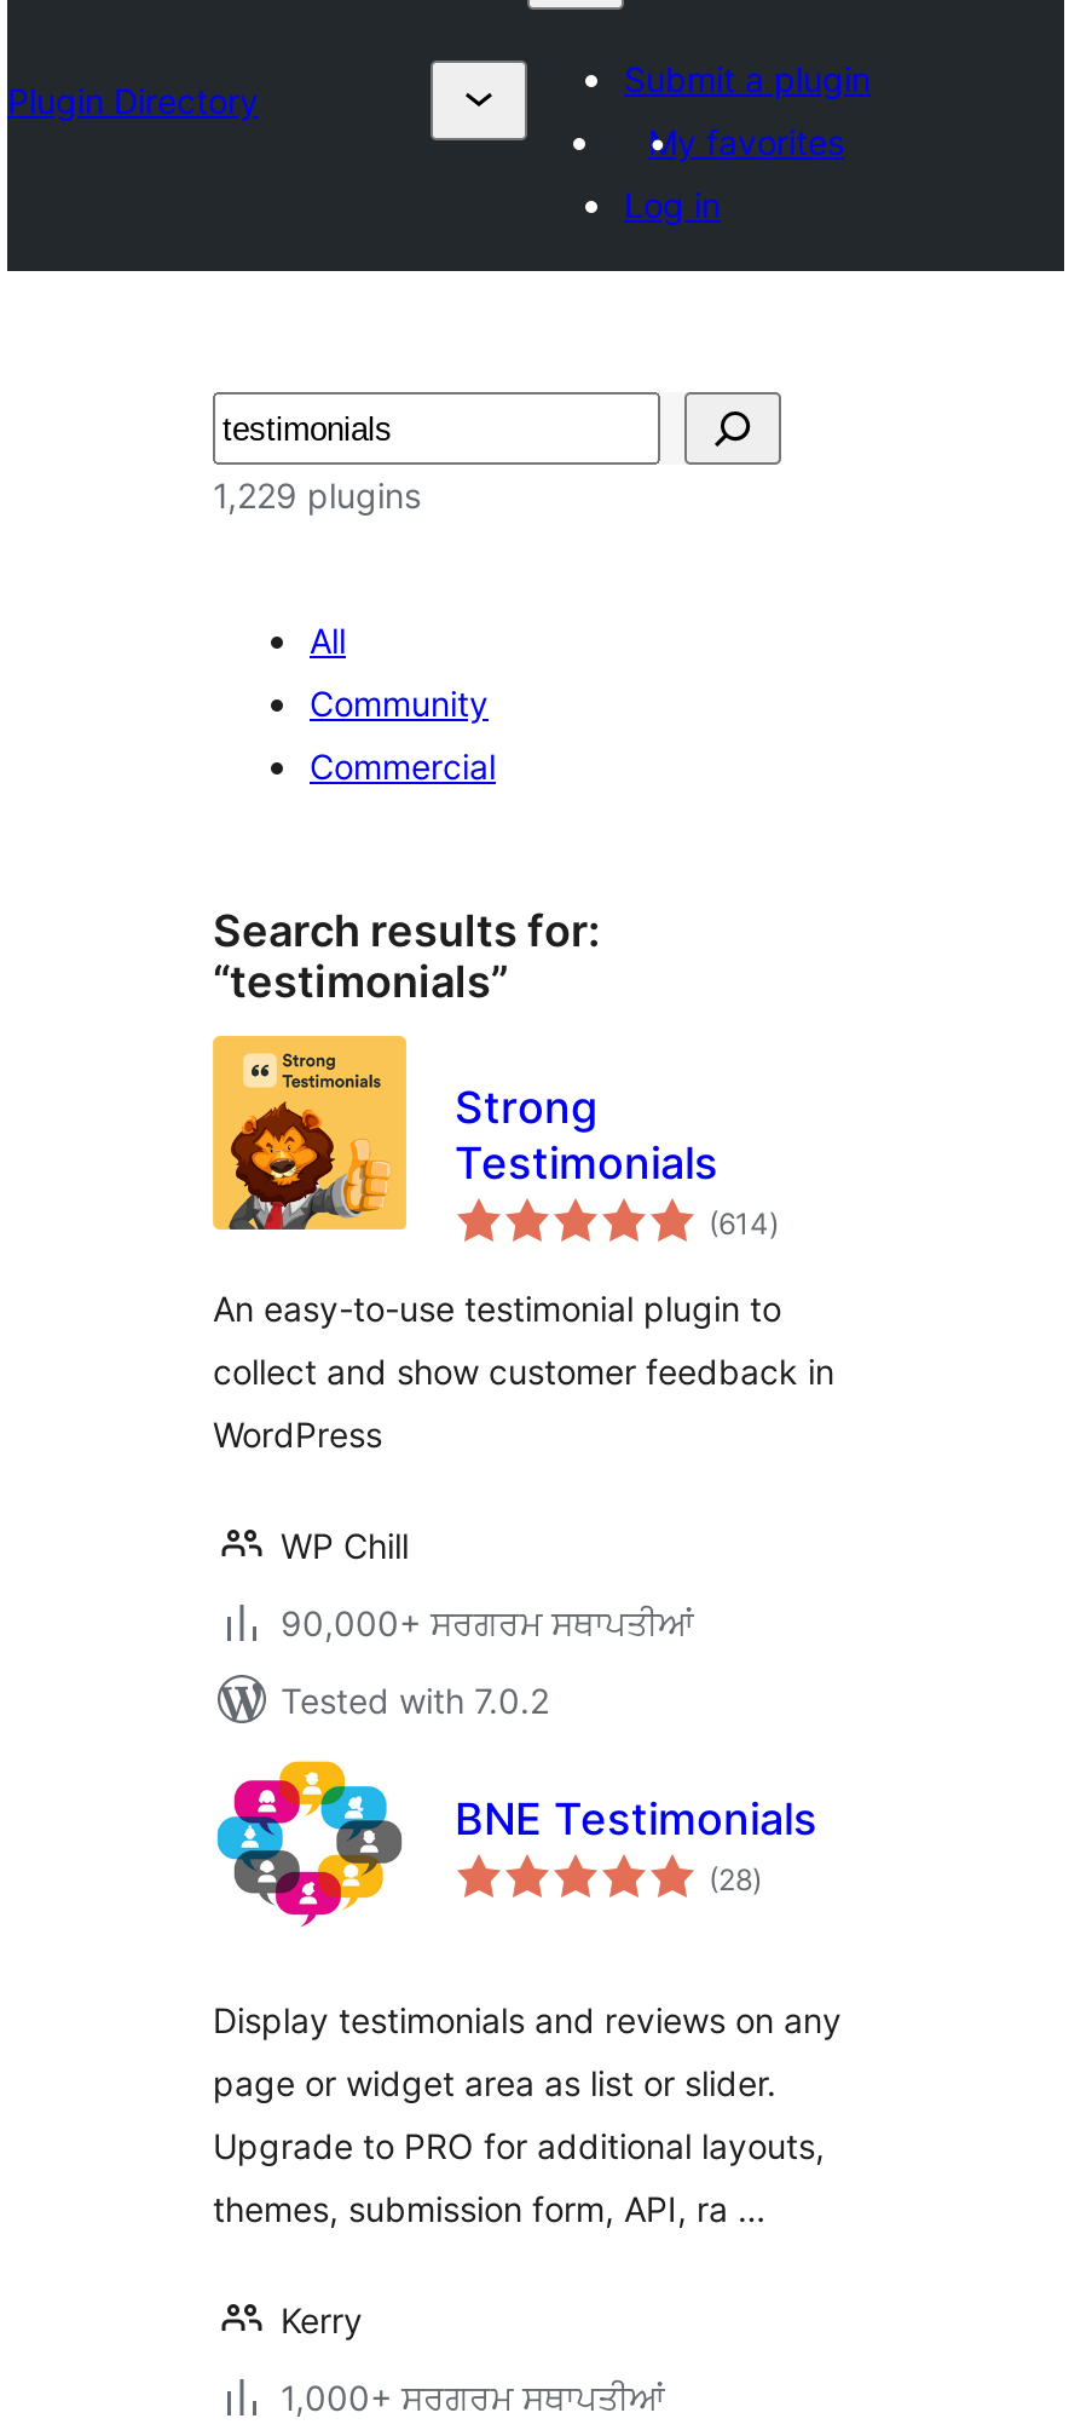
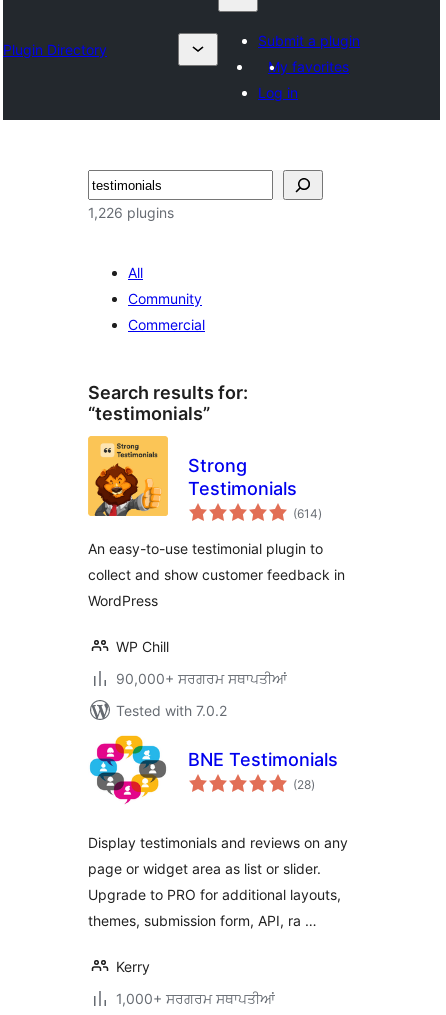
- 1,229 plugins
+ 1,226 plugins
